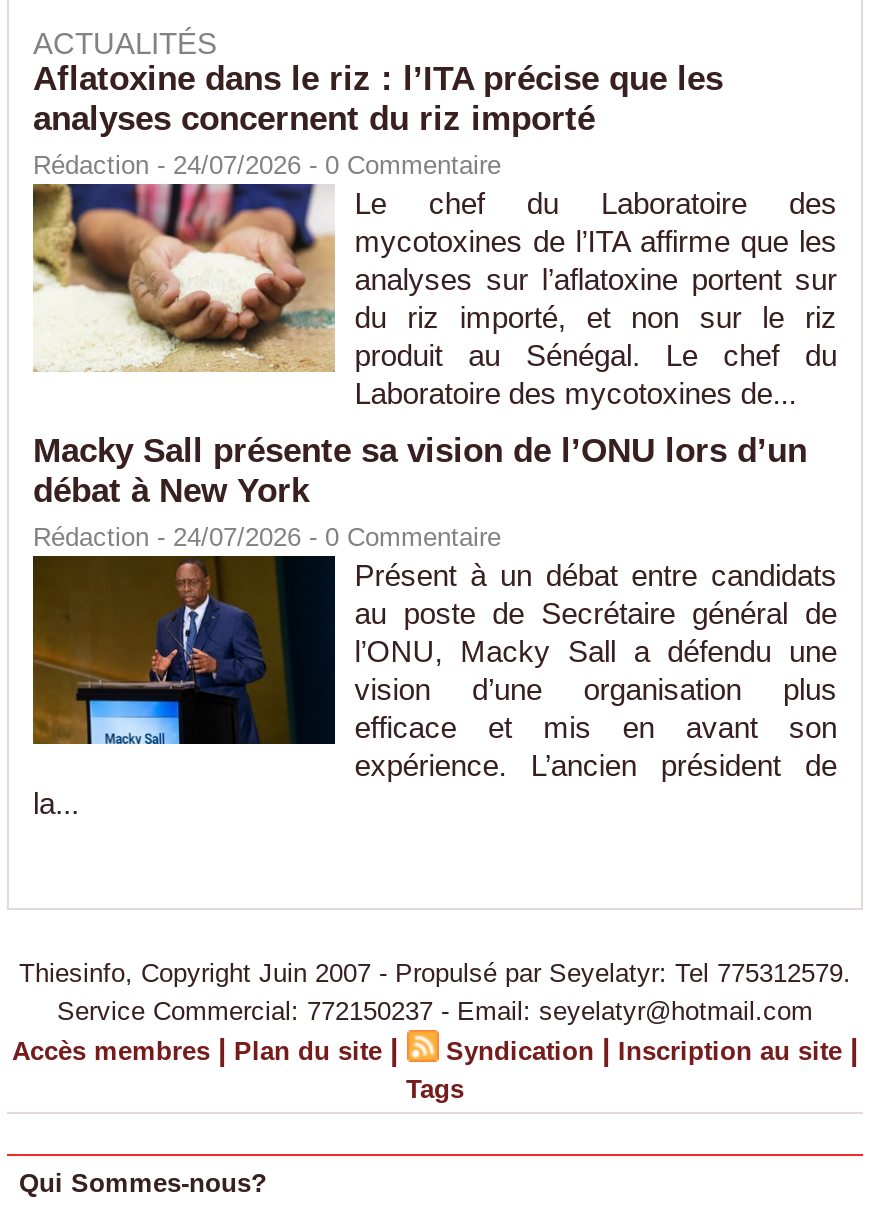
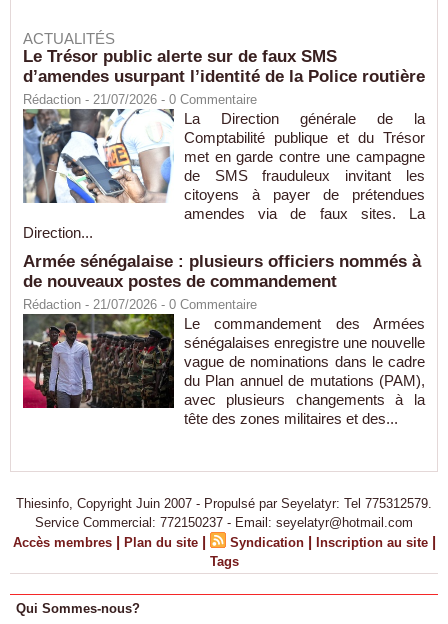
- [image]
- Aflatoxine dans le riz : l’ITA précise que les
- analyses concernent du riz importé
- Rédaction - 24/07/2026 - 0 Commentaire
- Le chef du Laboratoire des
- mycotoxines de l’ITA affirme que les
- analyses sur l’aflatoxine portent sur
- du riz importé, et non sur le riz
- produit au Sénégal. Le chef du
- Laboratoire des mycotoxines de...
+ [image]
+ Le Trésor public alerte sur de faux SMS
+ d’amendes usurpant l’identité de la Police routière
+ Rédaction - 21/07/2026 - 0 Commentaire
+ La Direction générale de la
+ Comptabilité publique et du Trésor
+ met en garde contre une campagne
+ de SMS frauduleux invitant les
+ citoyens à payer de prétendues
+ amendes via de faux sites. La
+ Direction...

- [image]
- Macky Sall présente sa vision de l’ONU lors d’un
- débat à New York
- Rédaction - 24/07/2026 - 0 Commentaire
- Présent à un débat entre candidats
- au poste de Secrétaire général de
- l’ONU, Macky Sall a défendu une
- vision d’une organisation plus
- efficace et mis en avant son
- expérience. L’ancien président de
- la...
+ [image]
+ Armée sénégalaise : plusieurs officiers nommés à
+ de nouveaux postes de commandement
+ Rédaction - 21/07/2026 - 0 Commentaire
+ Le commandement des Armées
+ sénégalaises enregistre une nouvelle
+ vague de nominations dans le cadre
+ du Plan annuel de mutations (PAM),
+ avec plusieurs changements à la
+ tête des zones militaires et des...
